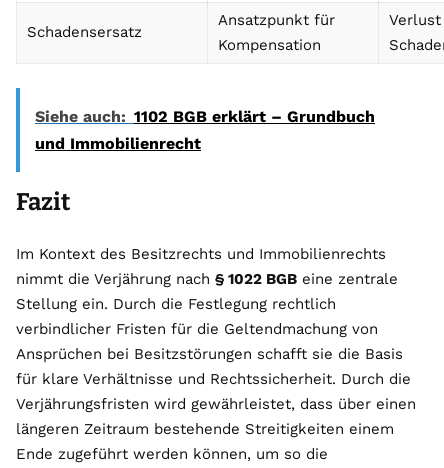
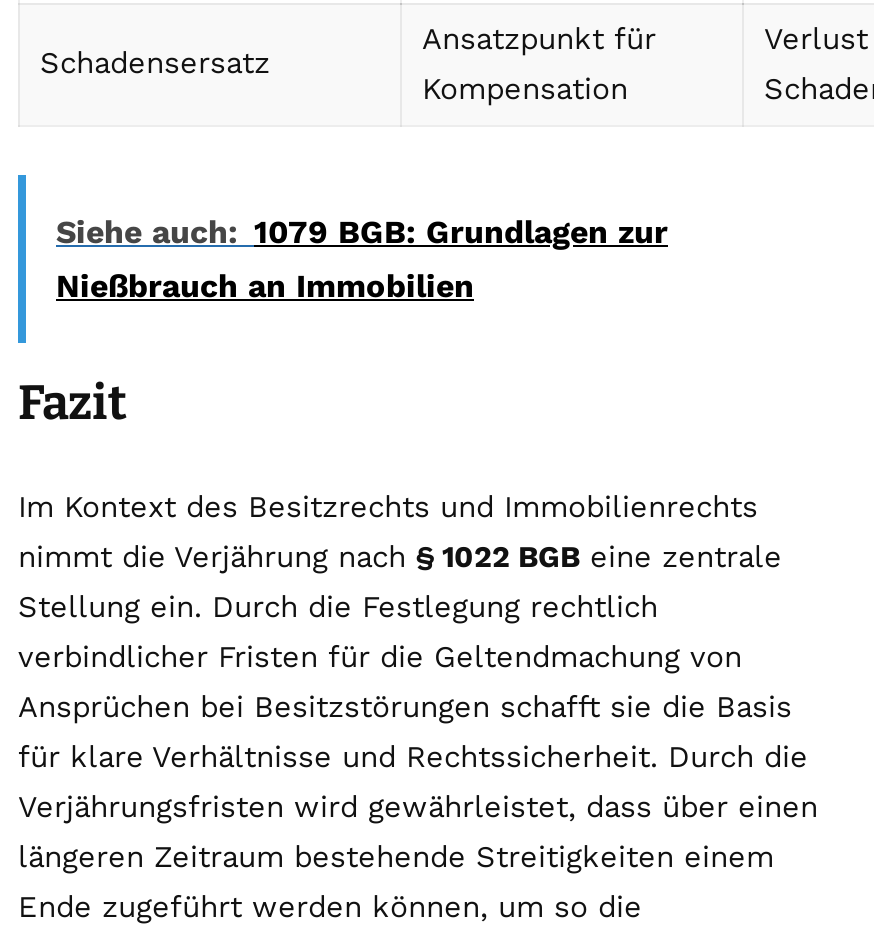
- Siehe auch: 1102 BGB erklärt – Grundbuch
- und Immobilienrecht
+ Siehe auch: 1079 BGB: Grundlagen zur
+ Nießbrauch an Immobilien
